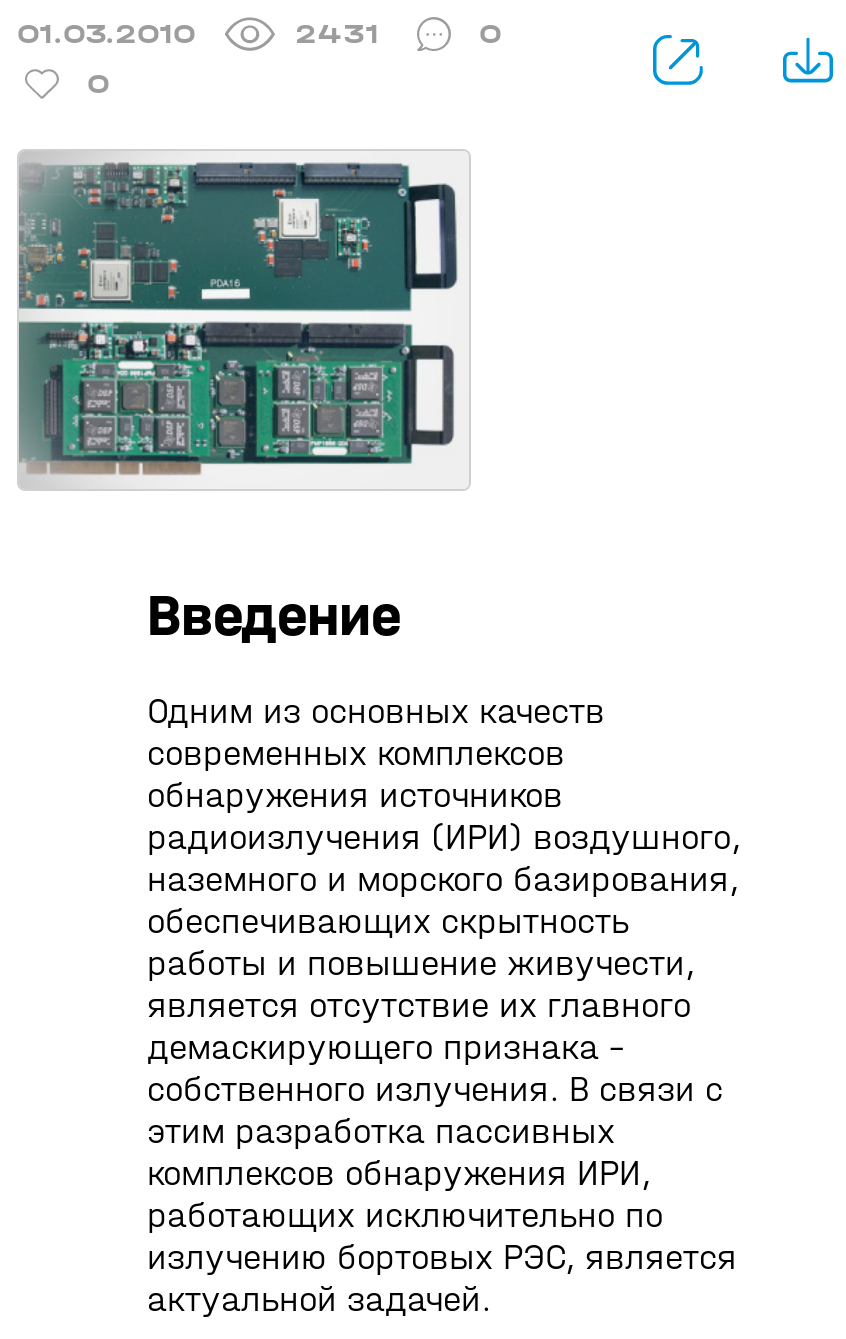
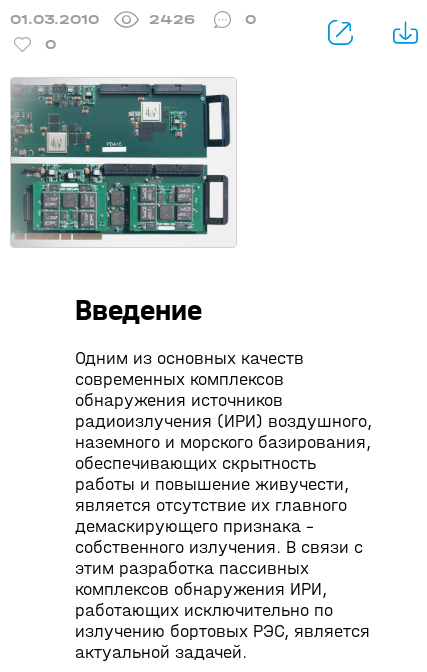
- 2431
+ 2426
